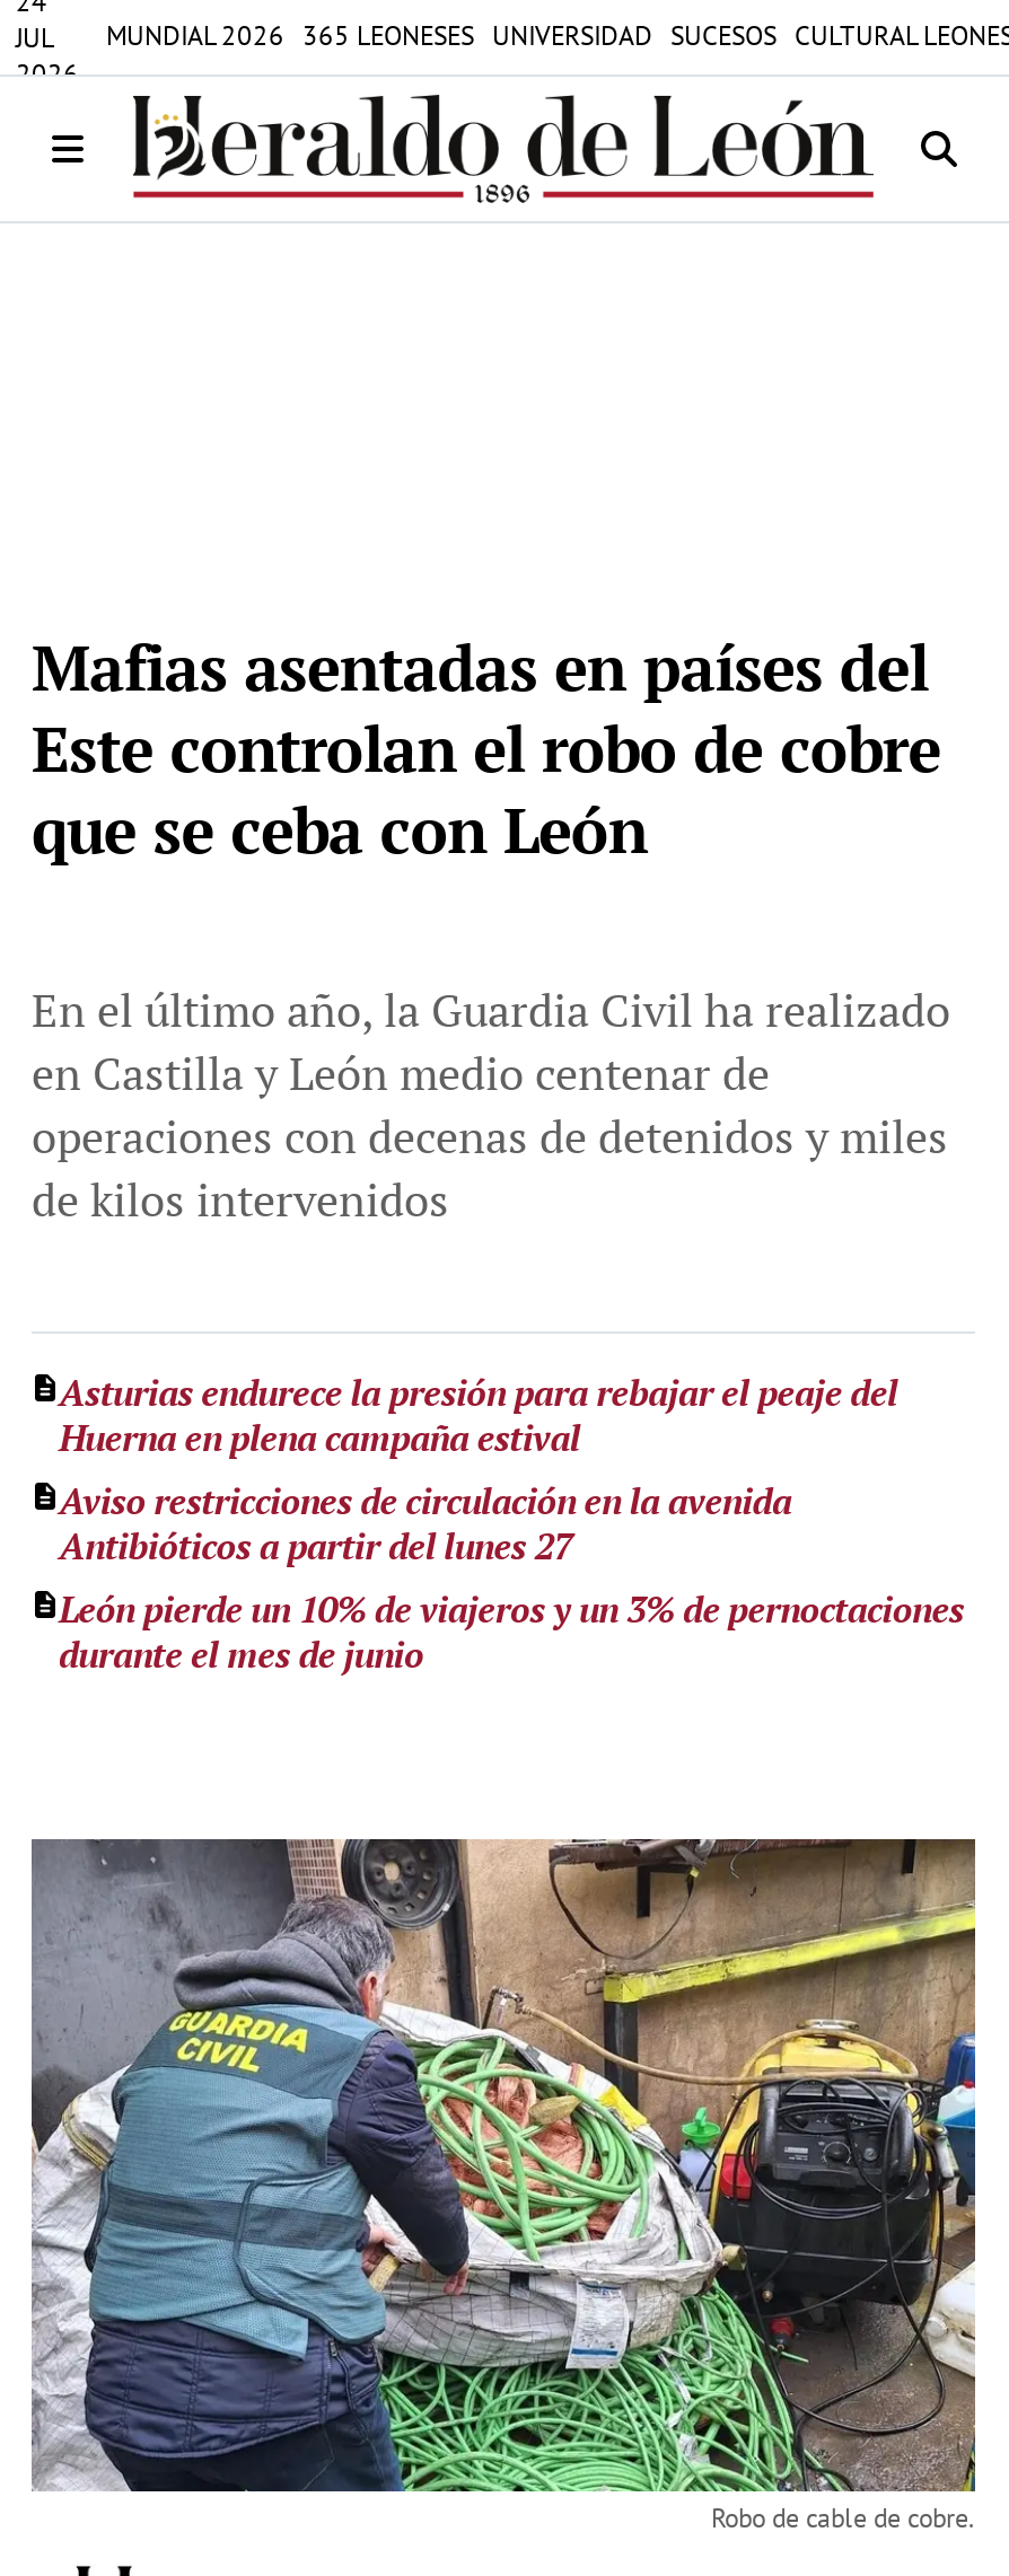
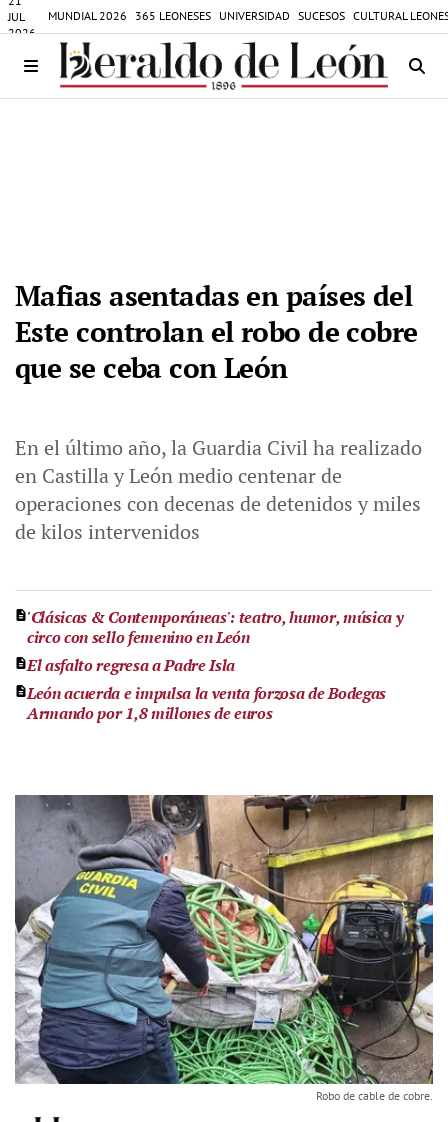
- Asturias endurece la presión para rebajar el peaje del
- Huerna en plena campaña estival
- Aviso restricciones de circulación en la avenida
- Antibióticos a partir del lunes 27
- León pierde un 10% de viajeros y un 3% de pernoctaciones
- durante el mes de junio
+ 'Clásicas & Contemporáneas': teatro, humor, música y
+ circo con sello femenino en León
+ El asfalto regresa a Padre Isla
+ León acuerda e impulsa la venta forzosa de Bodegas
+ Armando por 1,8 millones de euros
